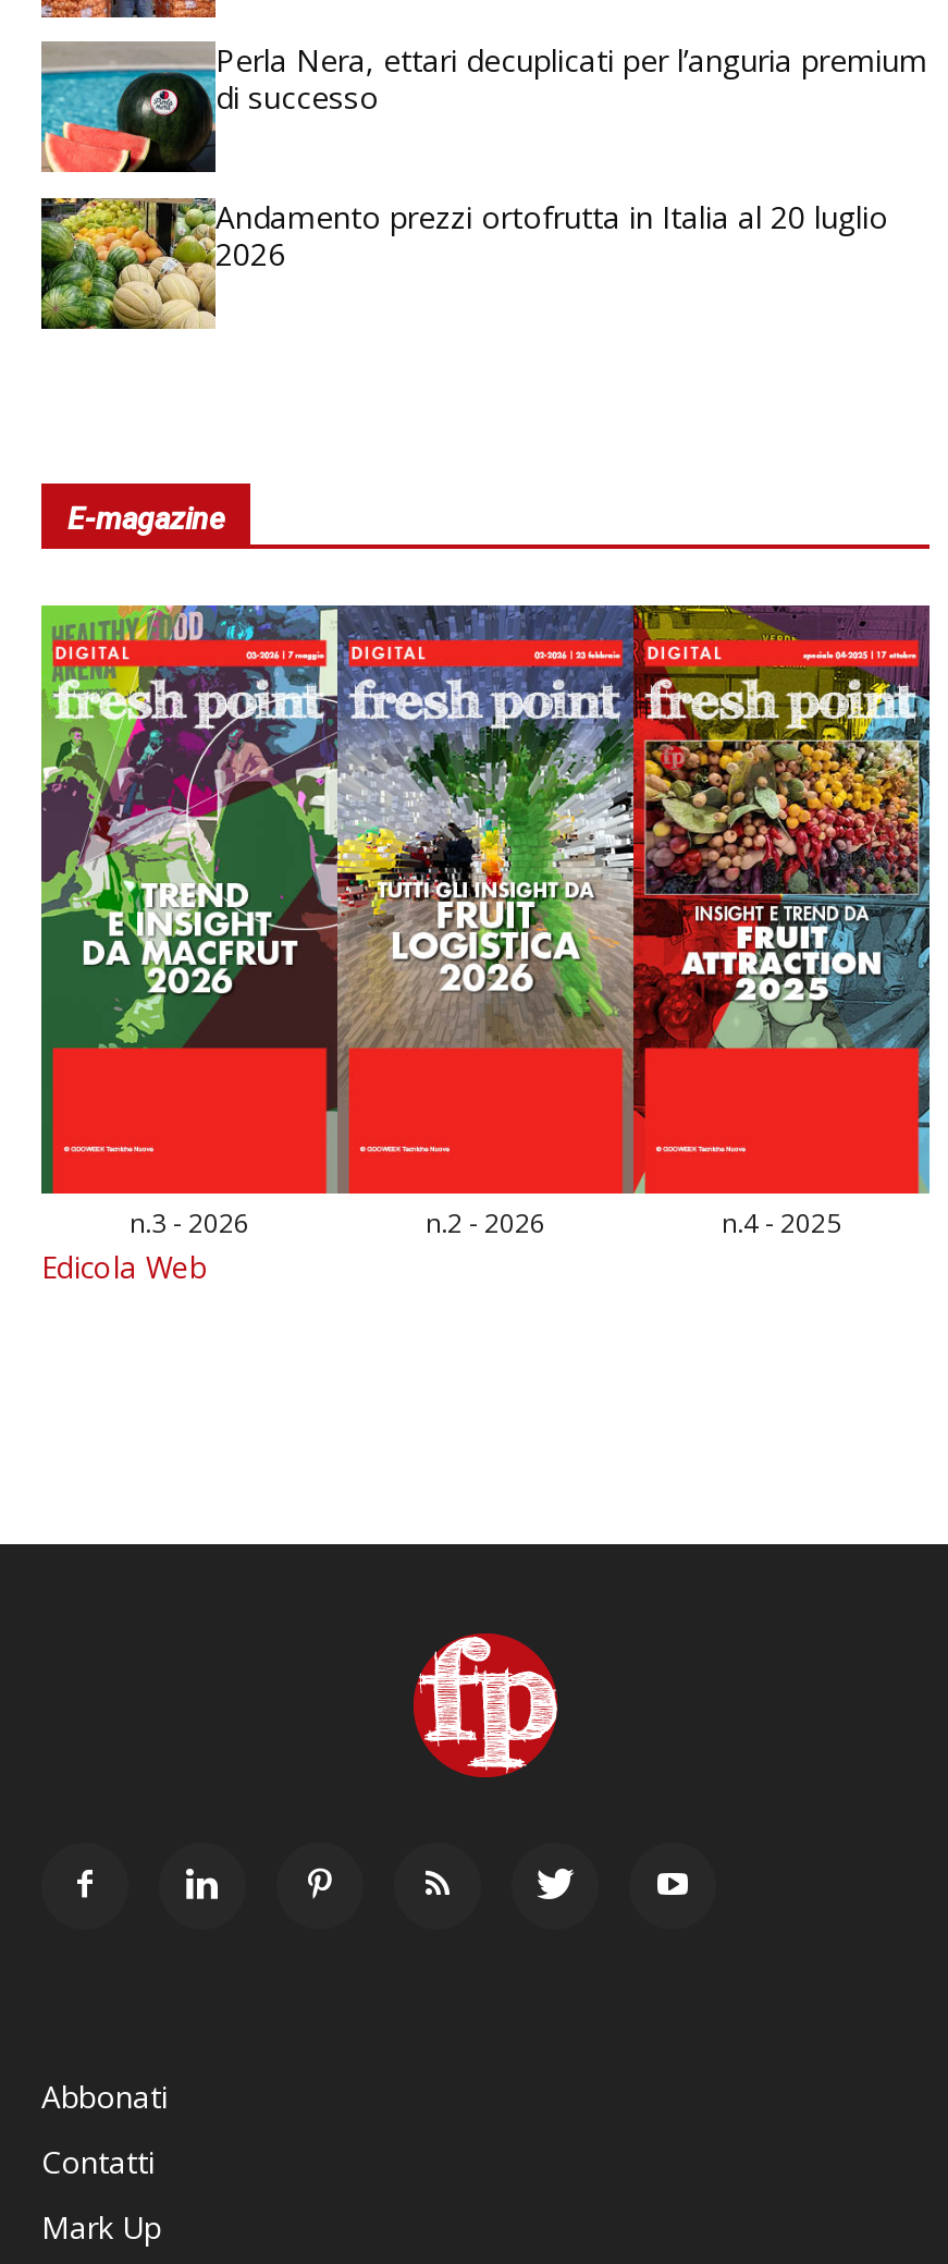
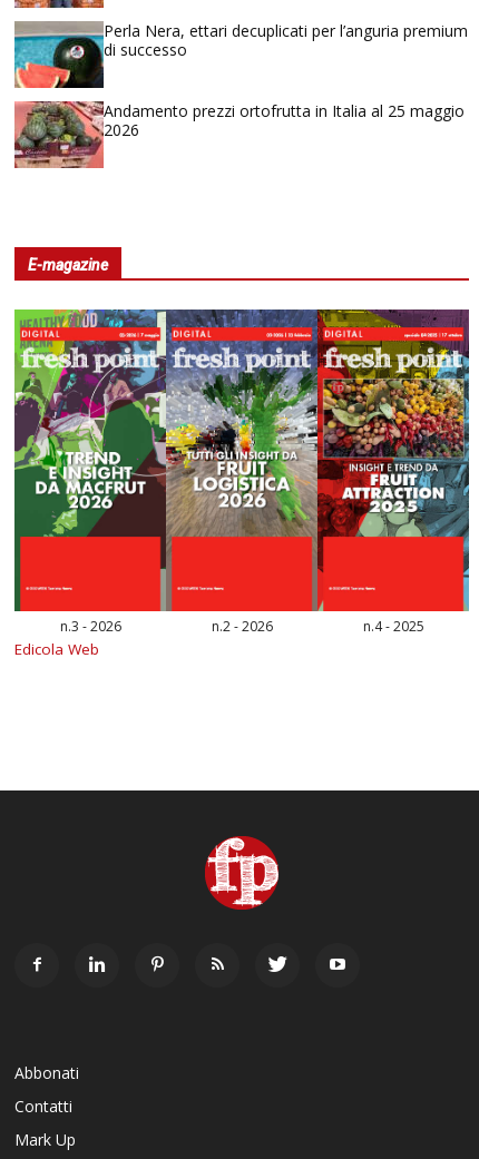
- [image]
- Andamento prezzi ortofrutta in Italia al 20 luglio
+ [image]
+ Andamento prezzi ortofrutta in Italia al 25 maggio
